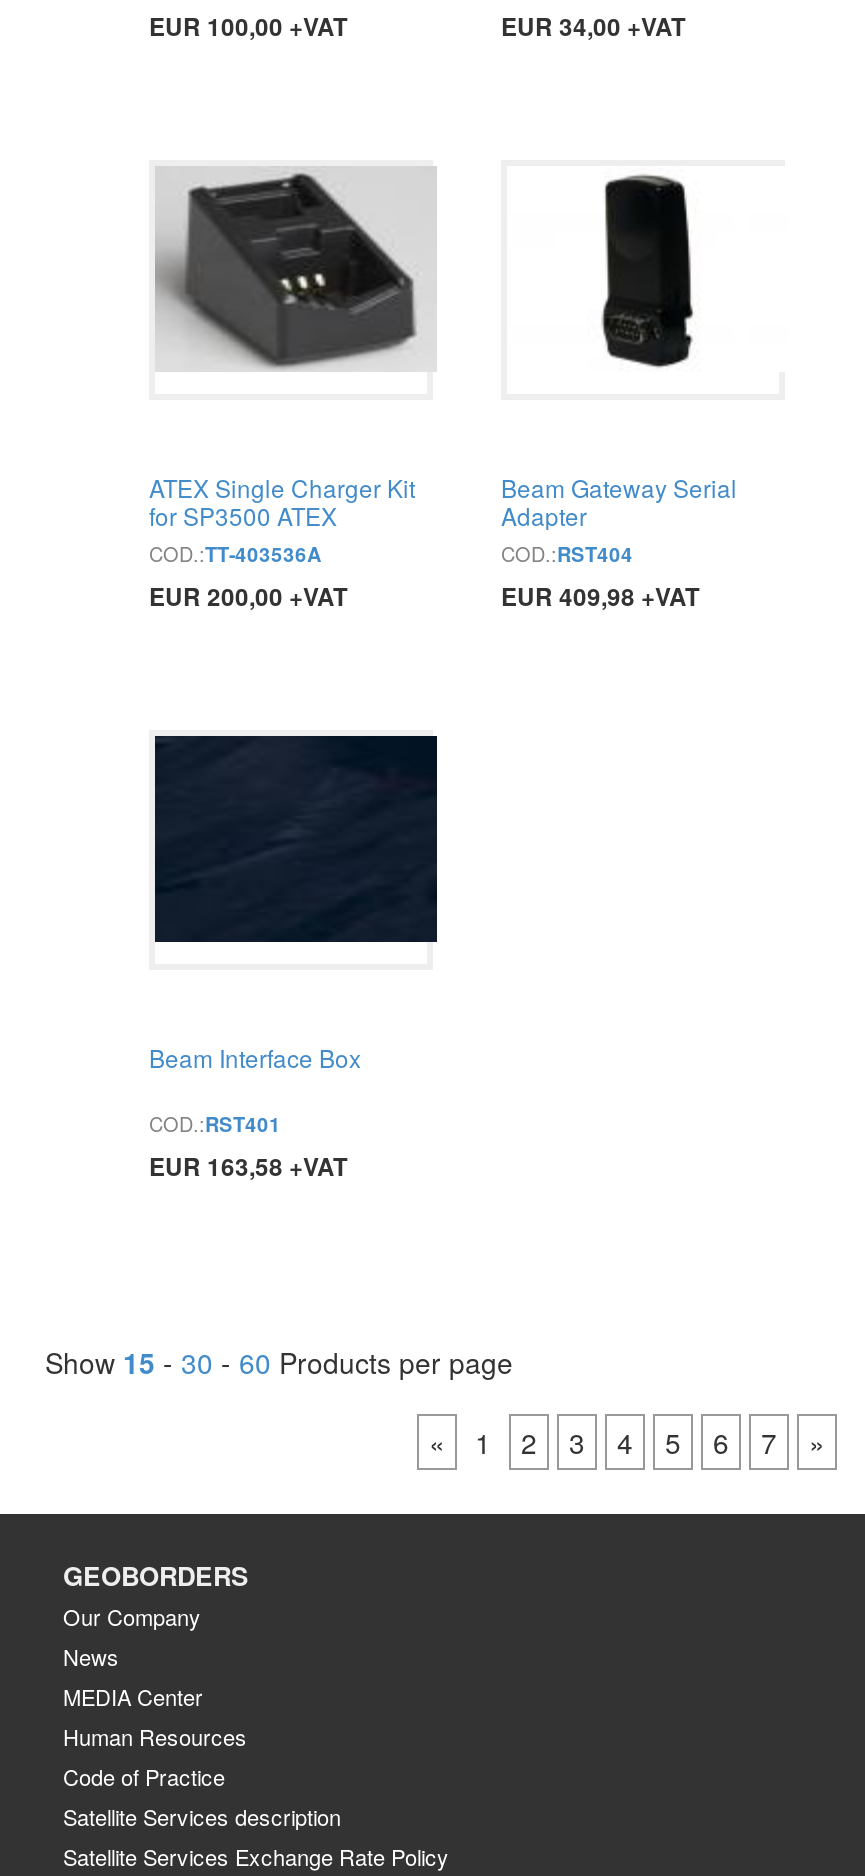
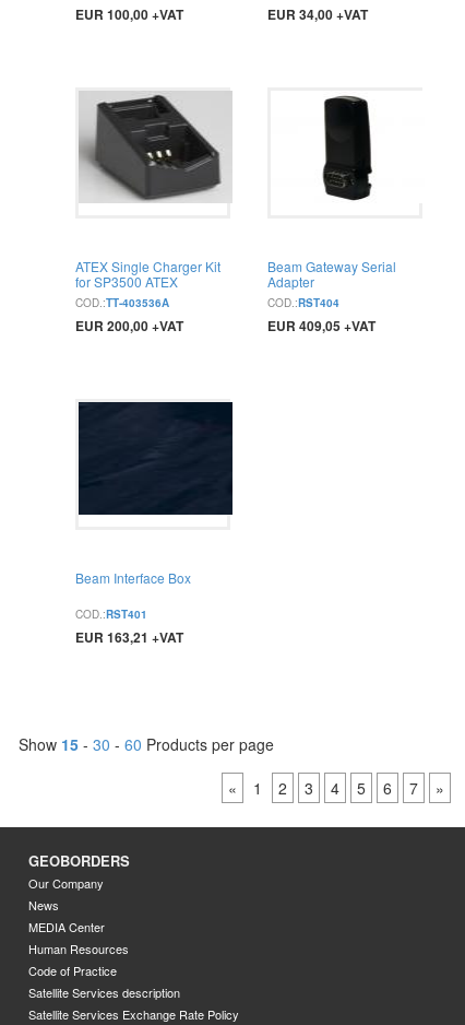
- EUR 409,98 +VAT
+ EUR 409,05 +VAT

- EUR 163,58 +VAT
+ EUR 163,21 +VAT
